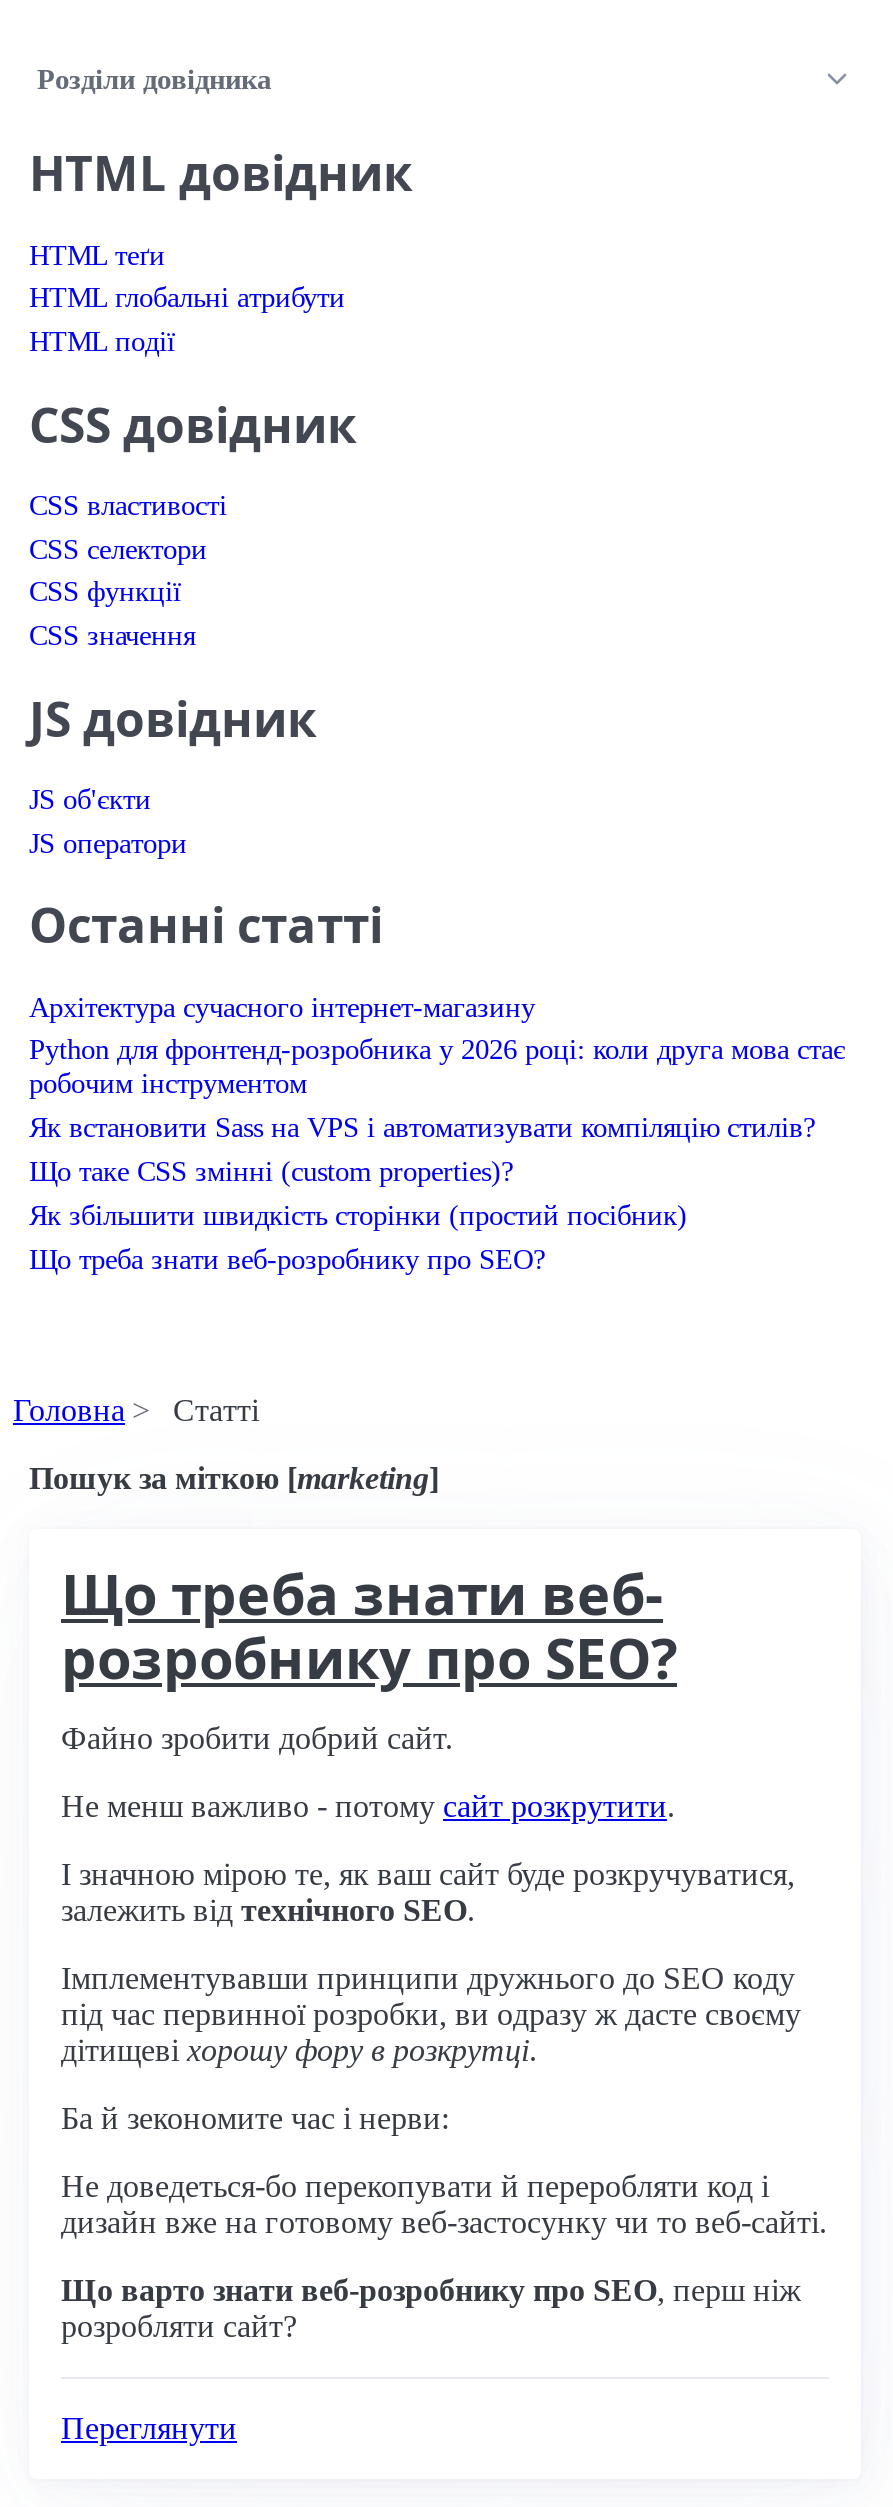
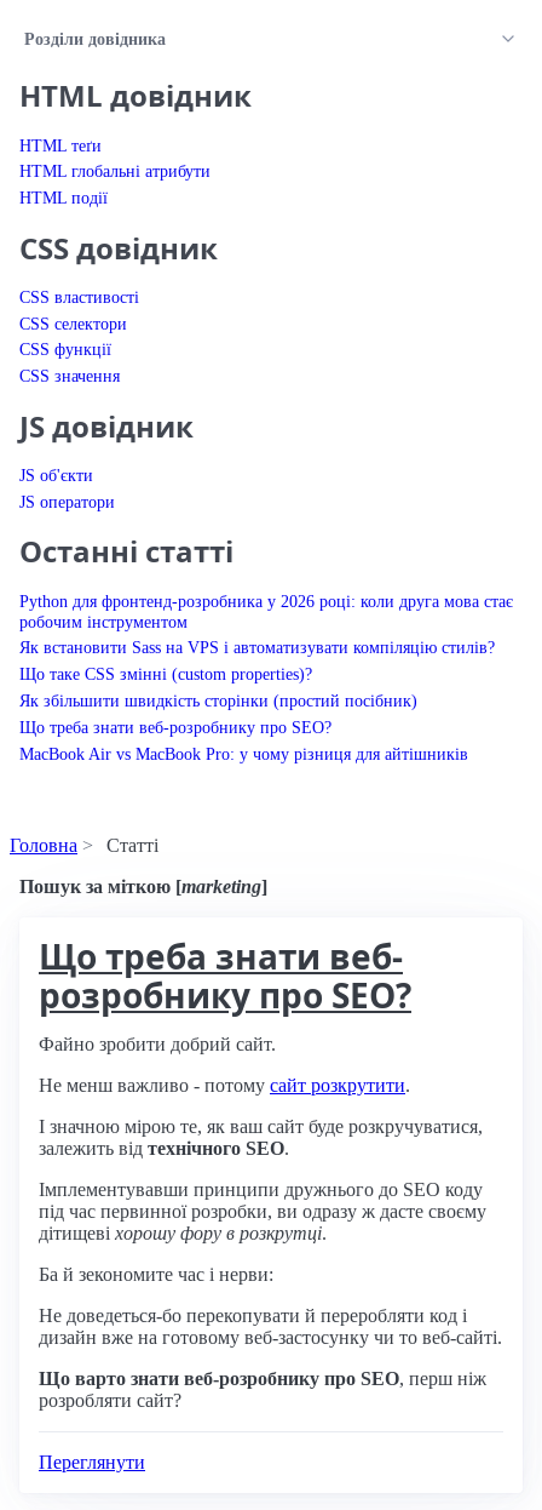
- Архітектура сучасного інтернет-магазину

moved up: Python для фронтенд-розробника у 2026 році: коли друга мова стає | робочим інструментом | Як встановити Sass на VPS і автоматизувати компіляцію стилів? | Що таке CSS змінні (custom properties)? | Як збільшити швидкість сторінки (простий посібник) | Що треба знати веб-розробнику про SEO?

+ MacBook Air vs MacBook Pro: у чому різниця для айтішників
